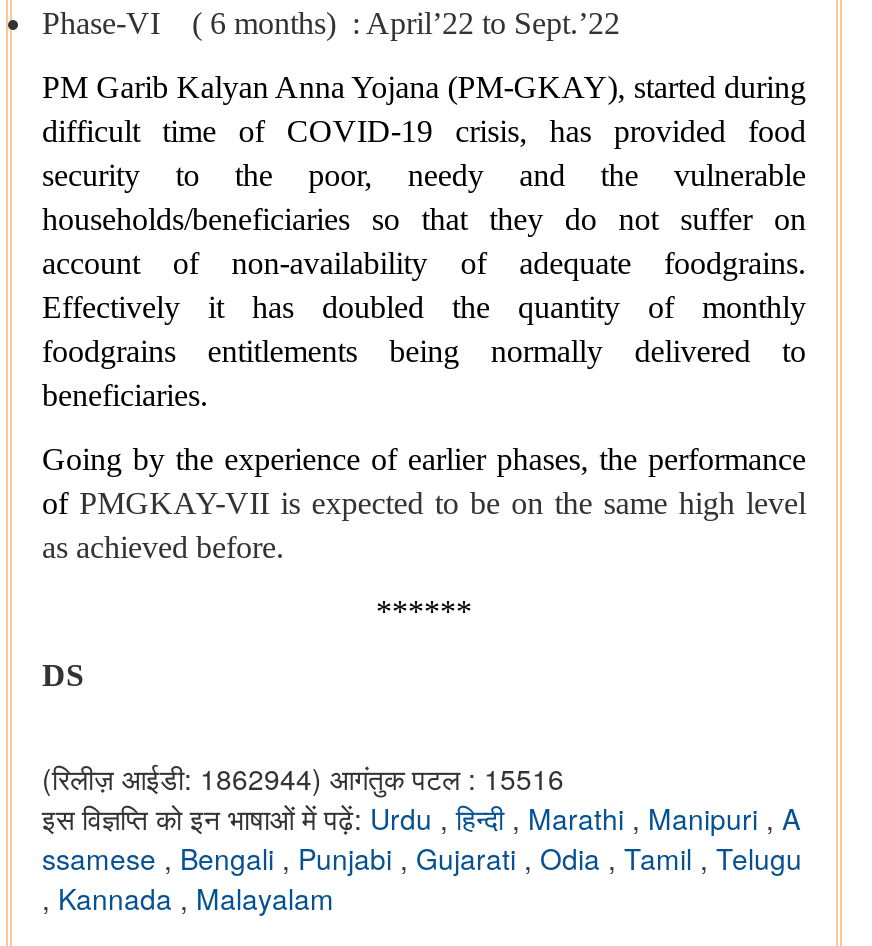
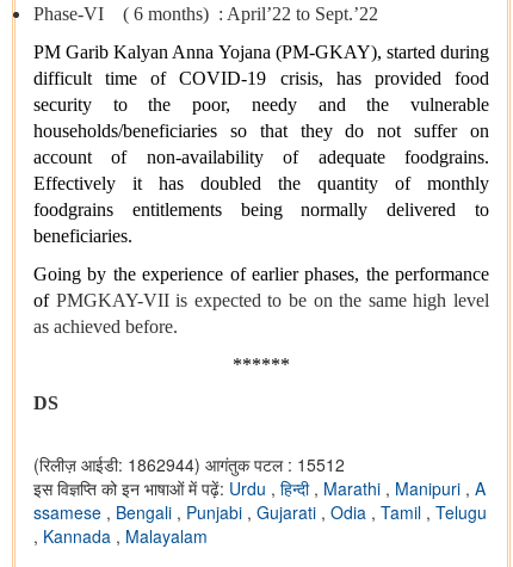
- (रिलीज़ आईडी: 1862944) आगंतुक पटल : 15516
+ (रिलीज़ आईडी: 1862944) आगंतुक पटल : 15512
